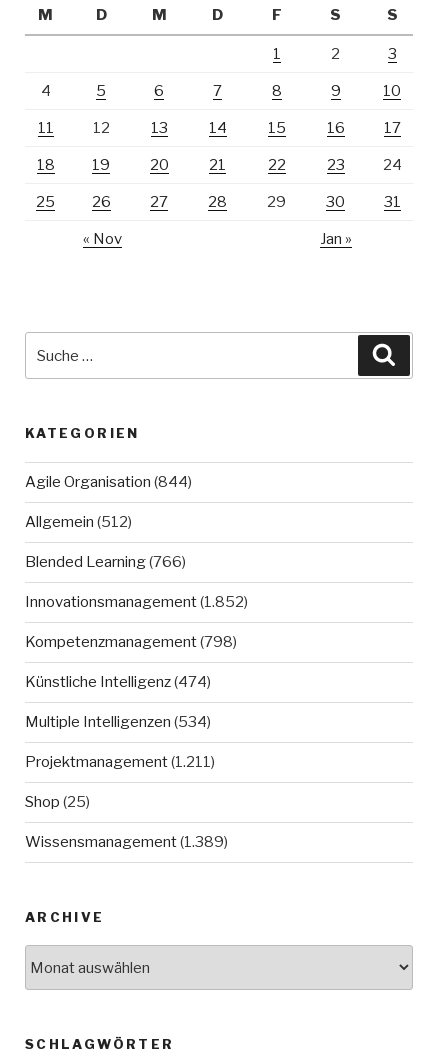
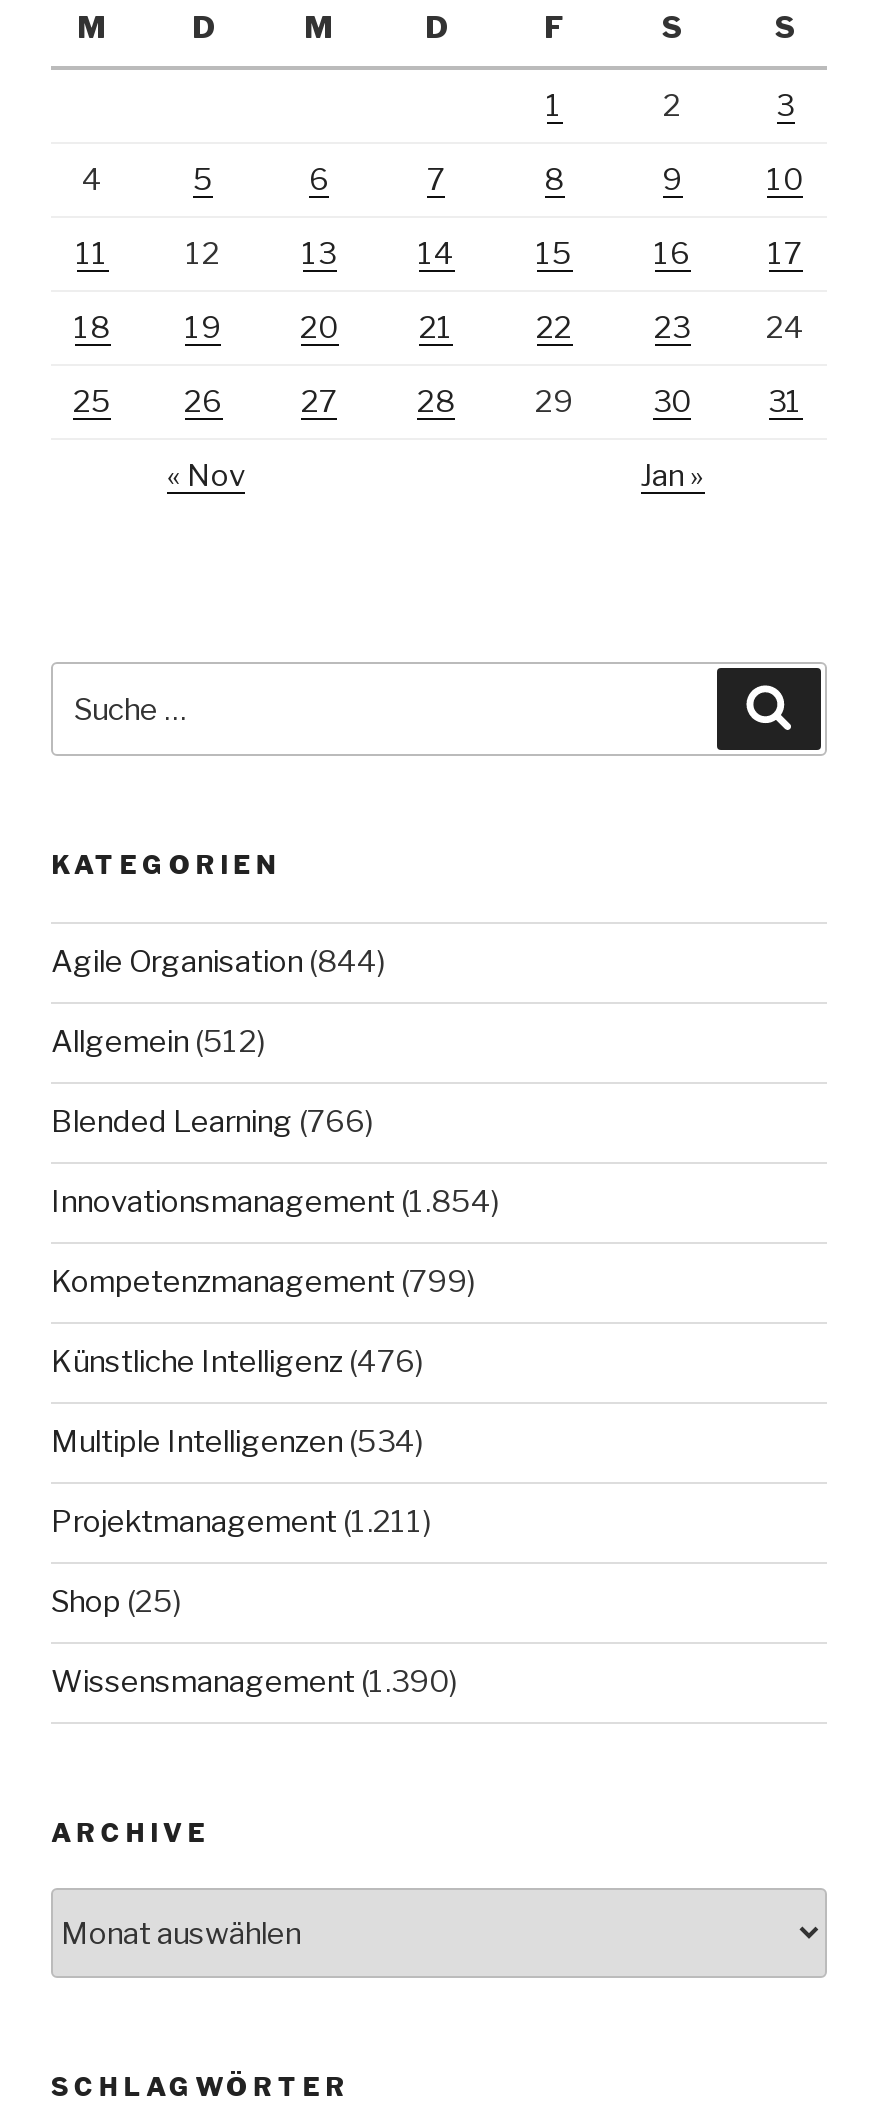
- Innovationsmanagement (1.852)
+ Innovationsmanagement (1.854)

- Kompetenzmanagement (798)
+ Kompetenzmanagement (799)

- Künstliche Intelligenz (474)
+ Künstliche Intelligenz (476)

- Wissensmanagement (1.389)
+ Wissensmanagement (1.390)
